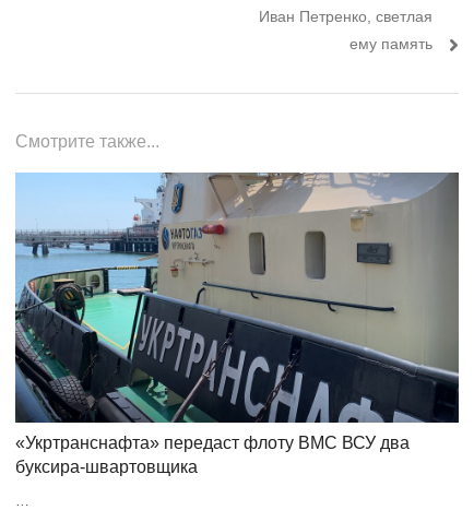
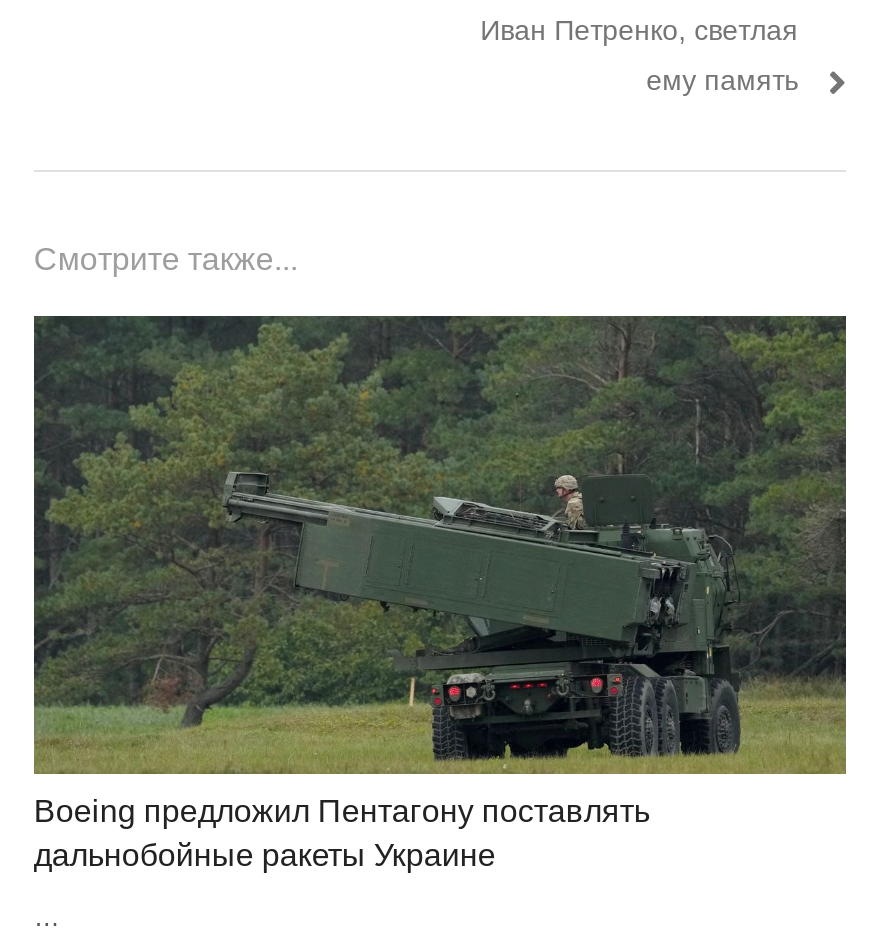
- [image]
- «Укртранснафта» передаст флоту ВМС ВСУ два
- буксира-швартовщика
+ [image]
+ Boeing предложил Пентагону поставлять
+ дальнобойные ракеты Украине
